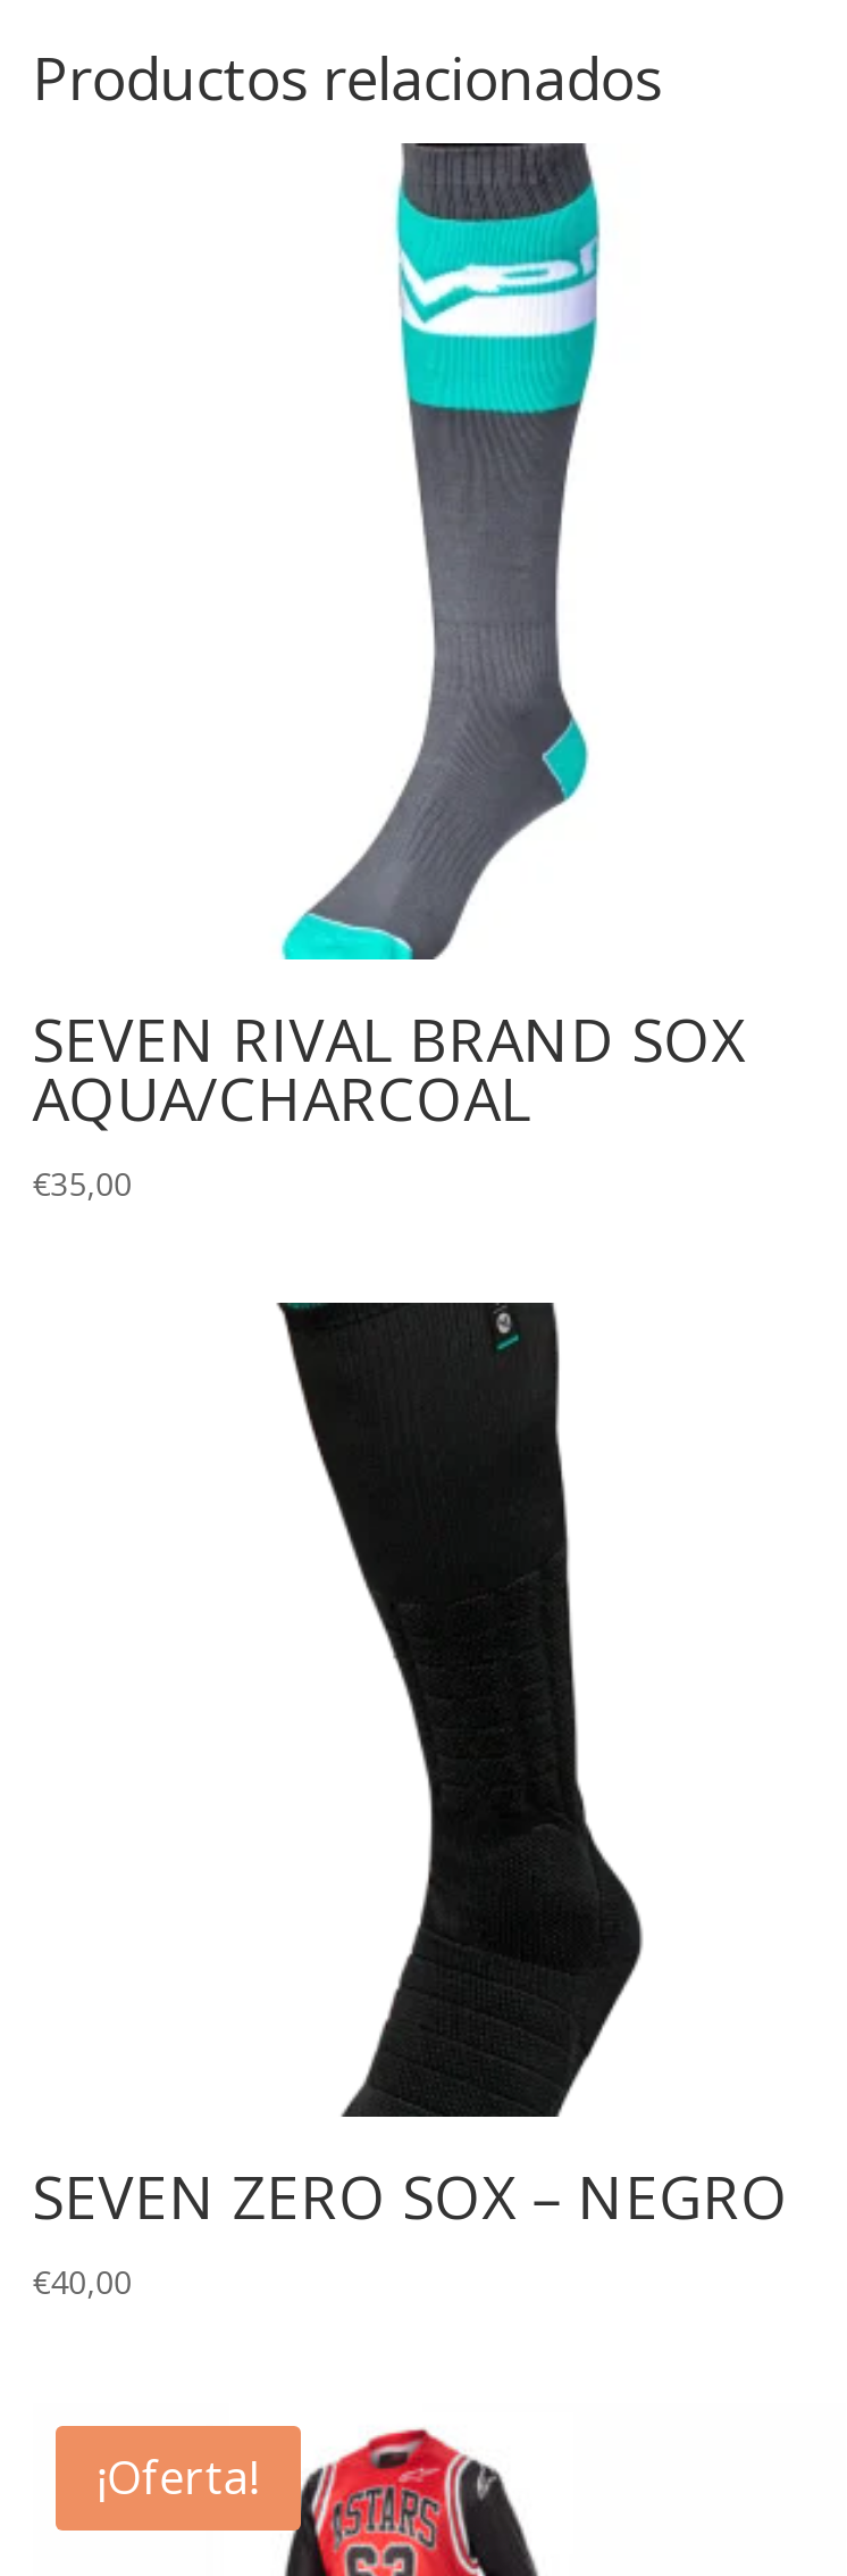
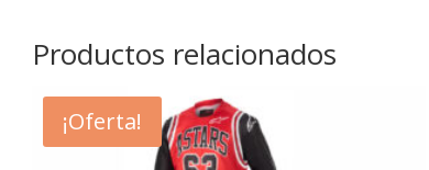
- [image]
- SEVEN RIVAL BRAND SOX
- AQUA/CHARCOAL
- €35,00

- [image]
- SEVEN ZERO SOX – NEGRO
- €40,00
